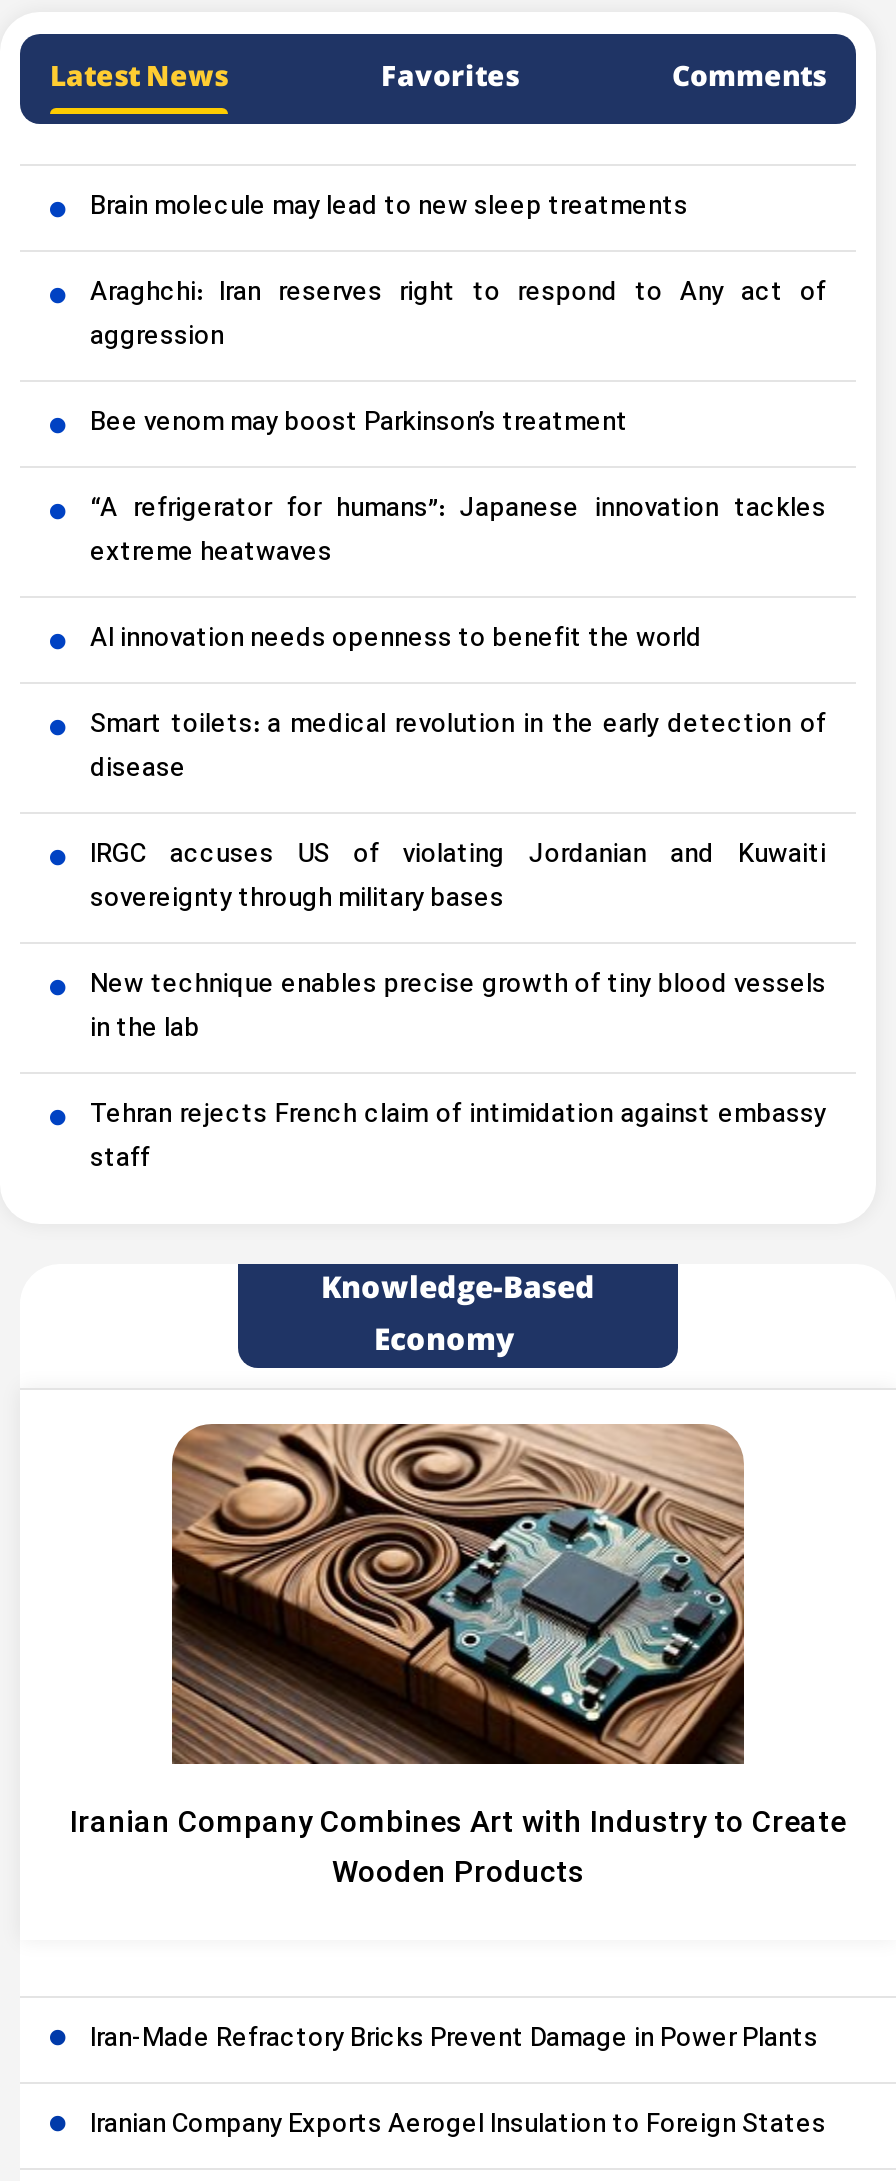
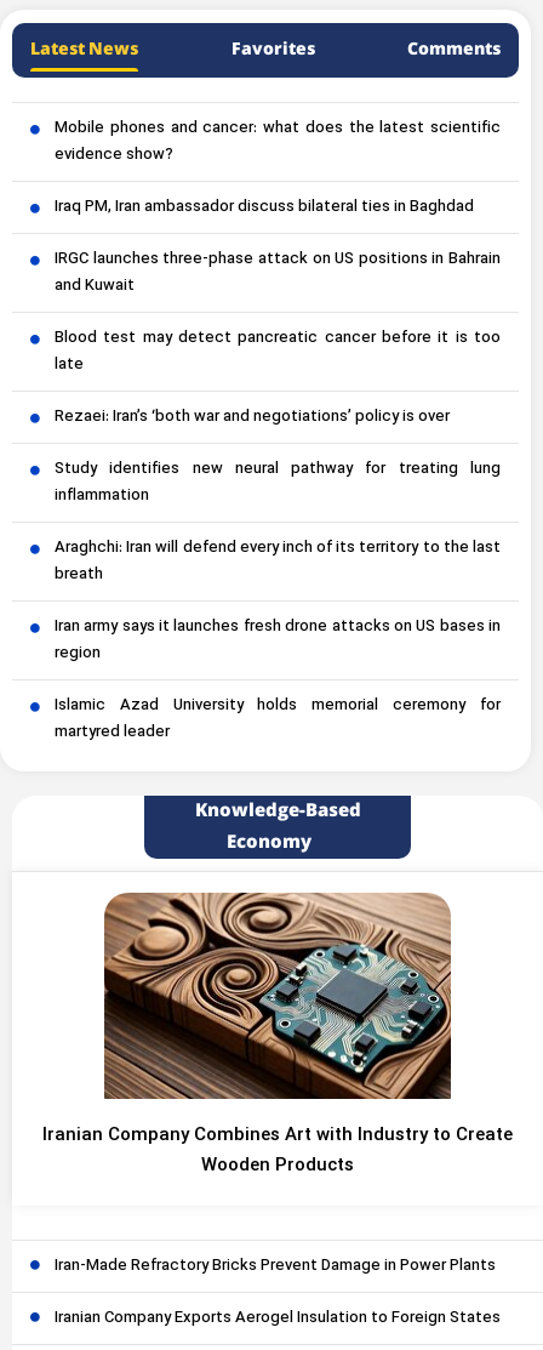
- Brain molecule may lead to new sleep treatments
+ Mobile phones and cancer: what does the latest scientific
+ evidence show?

- Araghchi: Iran reserves right to respond to Any act of
- aggression
+ Iraq PM, Iran ambassador discuss bilateral ties in Baghdad

- Bee venom may boost Parkinson’s treatment
+ IRGC launches three-phase attack on US positions in Bahrain
+ and Kuwait

- “A refrigerator for humans”: Japanese innovation tackles
- extreme heatwaves
+ Blood test may detect pancreatic cancer before it is too
+ late

- AI innovation needs openness to benefit the world
+ Rezaei: Iran’s ‘both war and negotiations’ policy is over

- Smart toilets: a medical revolution in the early detection of
- disease
+ Study identifies new neural pathway for treating lung
+ inflammation

- IRGC accuses US of violating Jordanian and Kuwaiti
- sovereignty through military bases
+ Araghchi: Iran will defend every inch of its territory to the last
+ breath

- New technique enables precise growth of tiny blood vessels
- in the lab
+ Iran army says it launches fresh drone attacks on US bases in
+ region

- Tehran rejects French claim of intimidation against embassy
- staff
+ Islamic Azad University holds memorial ceremony for
+ martyred leader
